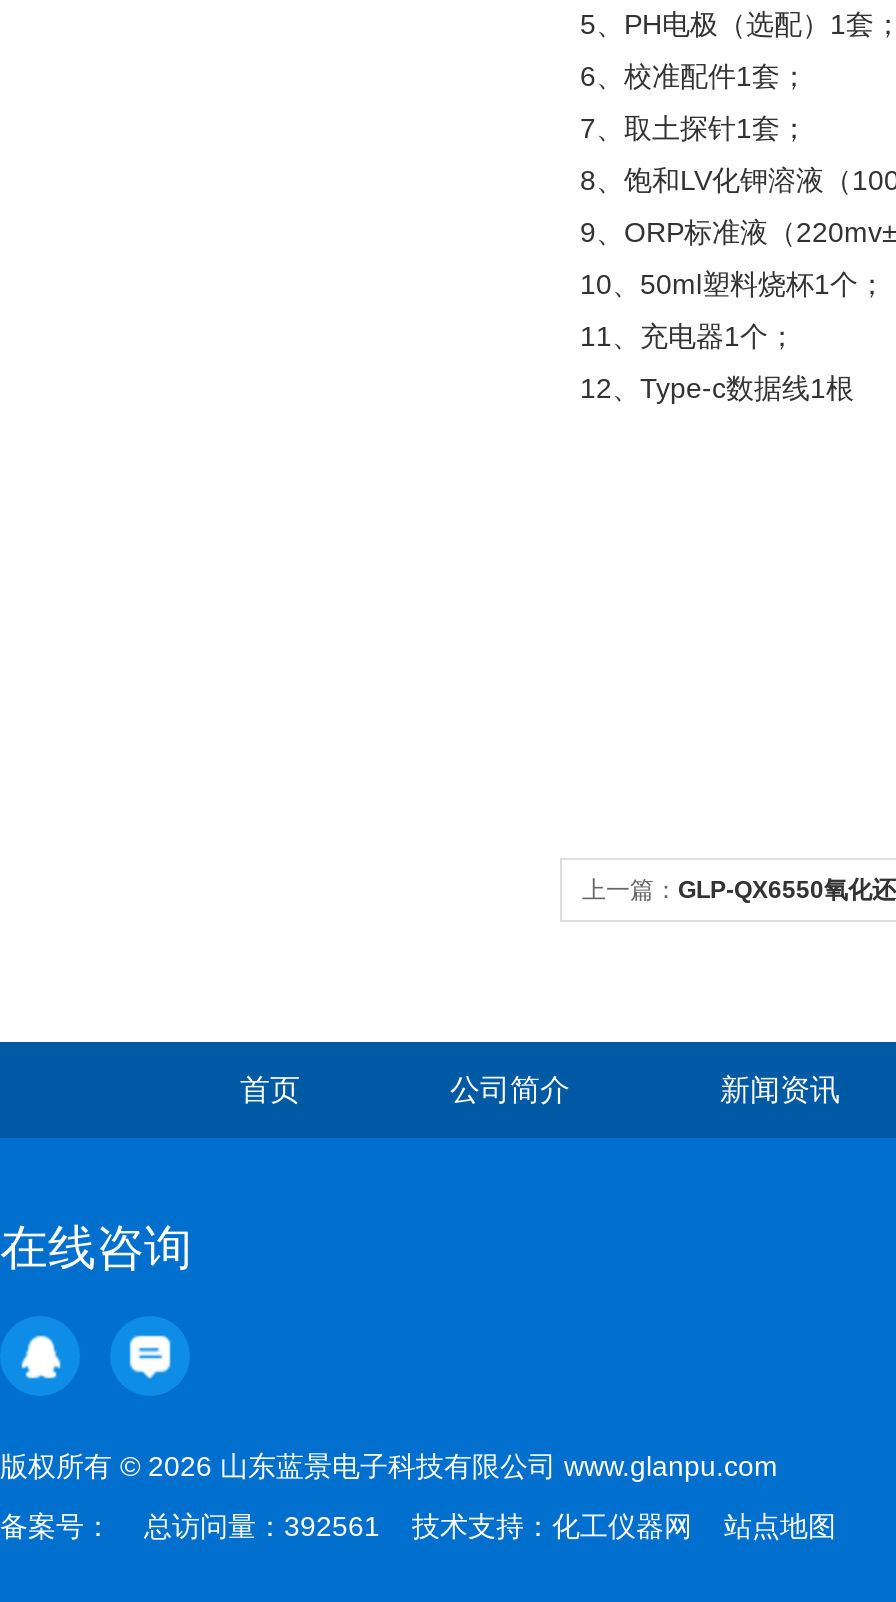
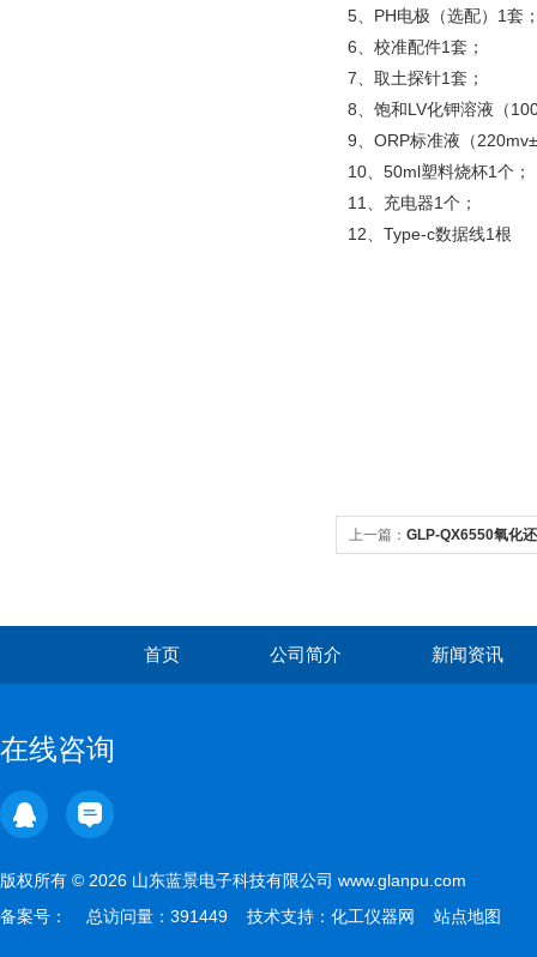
- 备案号：总访问量：392561 技术支持：化工仪器网
+ 备案号：总访问量：391449 技术支持：化工仪器网
